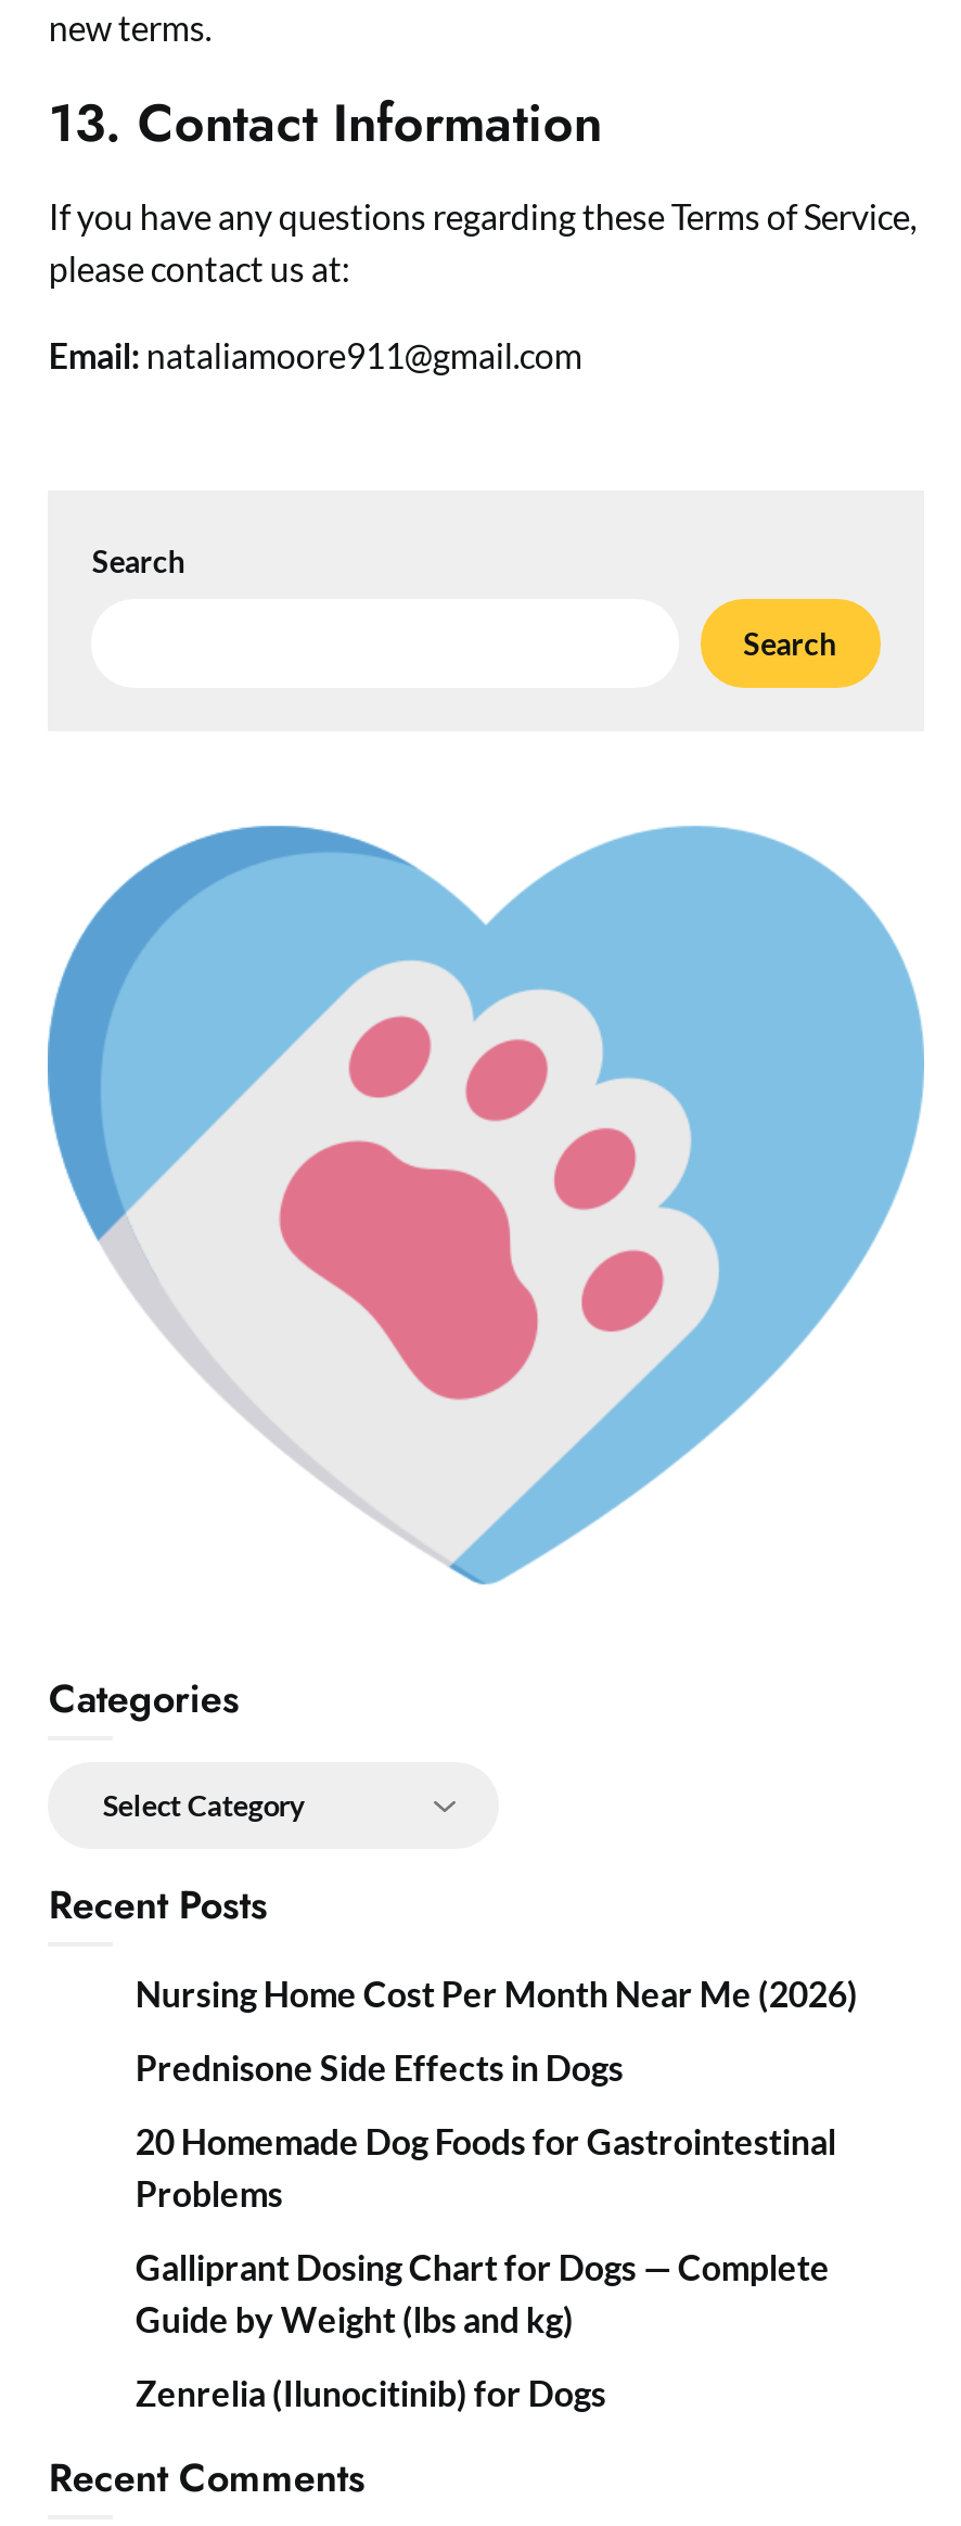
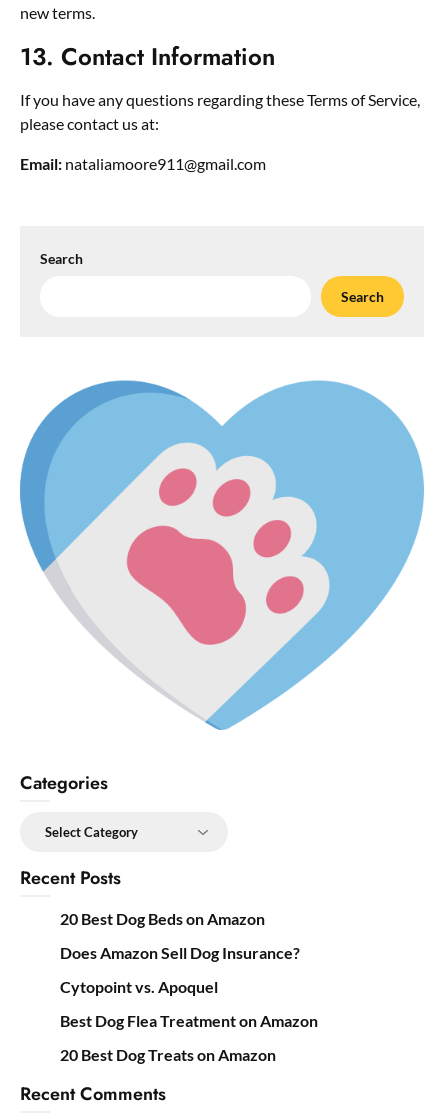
- Nursing Home Cost Per Month Near Me (2026)
+ 20 Best Dog Beds on Amazon

- Prednisone Side Effects in Dogs
+ Does Amazon Sell Dog Insurance?

- 20 Homemade Dog Foods for Gastrointestinal
- Problems
+ Cytopoint vs. Apoquel

- Galliprant Dosing Chart for Dogs — Complete
- Guide by Weight (lbs and kg)
+ Best Dog Flea Treatment on Amazon

- Zenrelia (Ilunocitinib) for Dogs
+ 20 Best Dog Treats on Amazon
